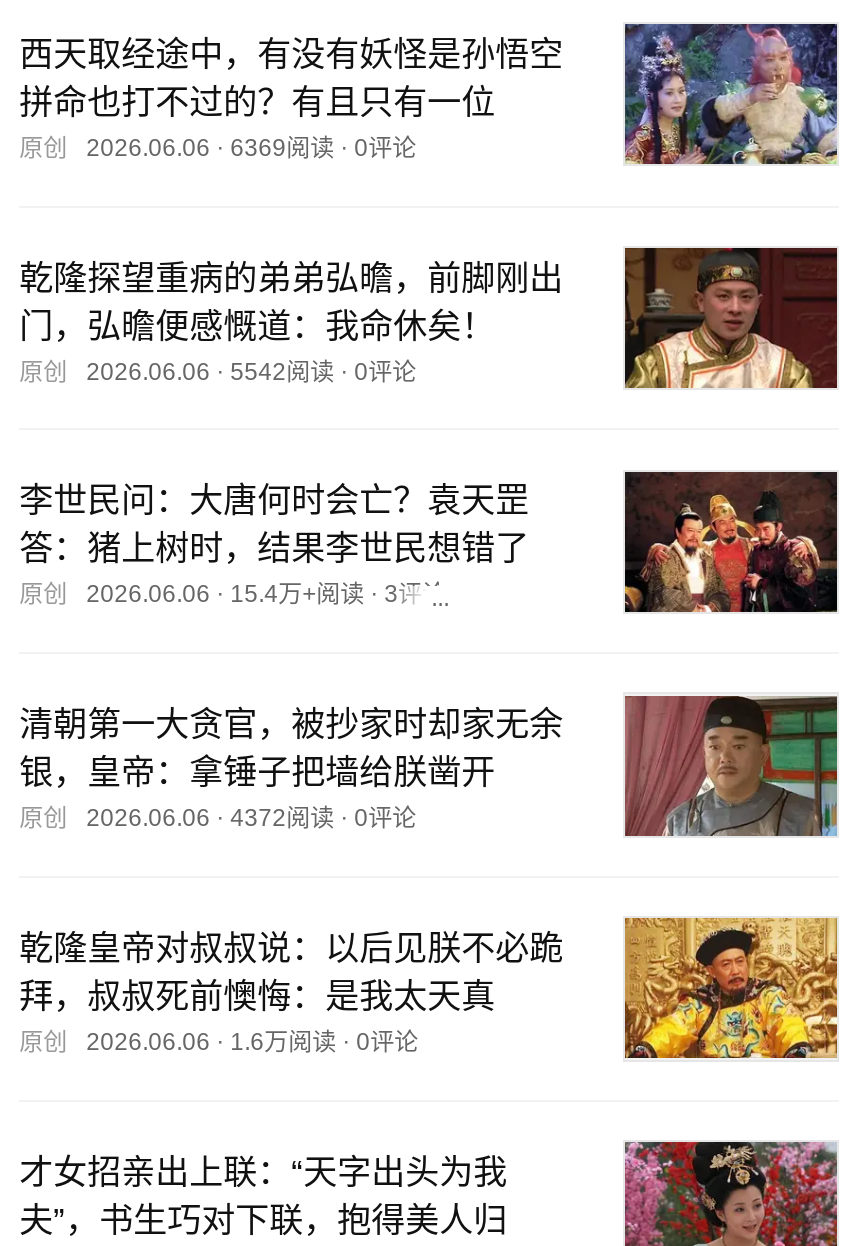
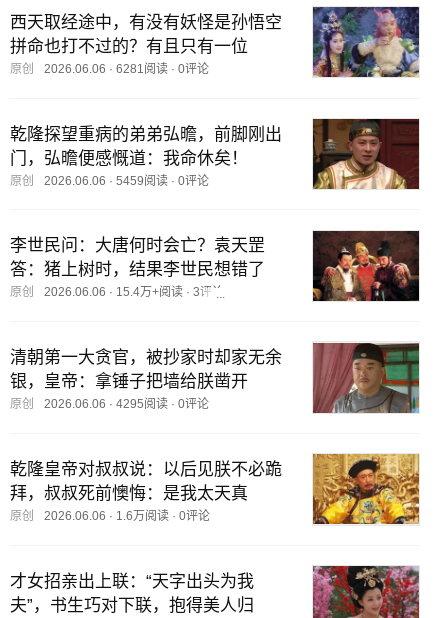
- 原创 2026.06.06 · 6369阅读· 0评论
+ 原创 2026.06.06 · 6281阅读· 0评论

- 原创 2026.06.06 · 5542阅读· 0评论
+ 原创 2026.06.06 · 5459阅读· 0评论

- 原创 2026.06.06 · 4372阅读· 0评论
+ 原创 2026.06.06 · 4295阅读· 0评论
